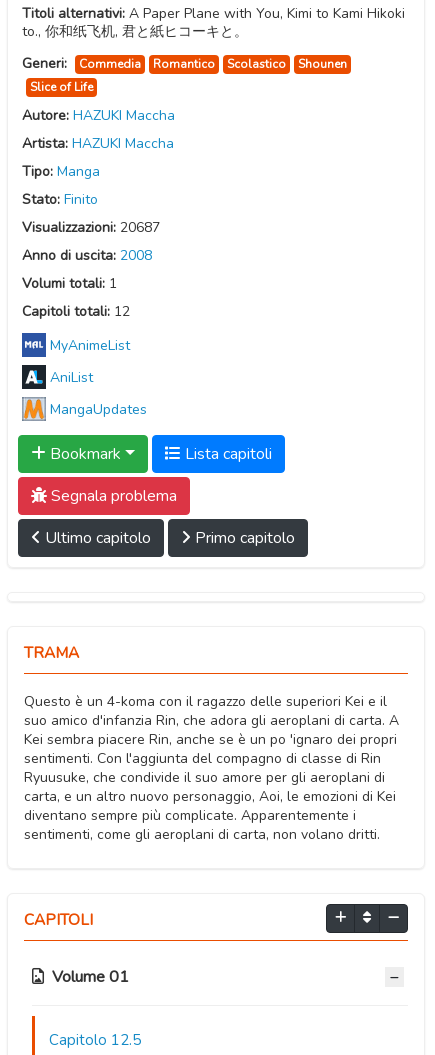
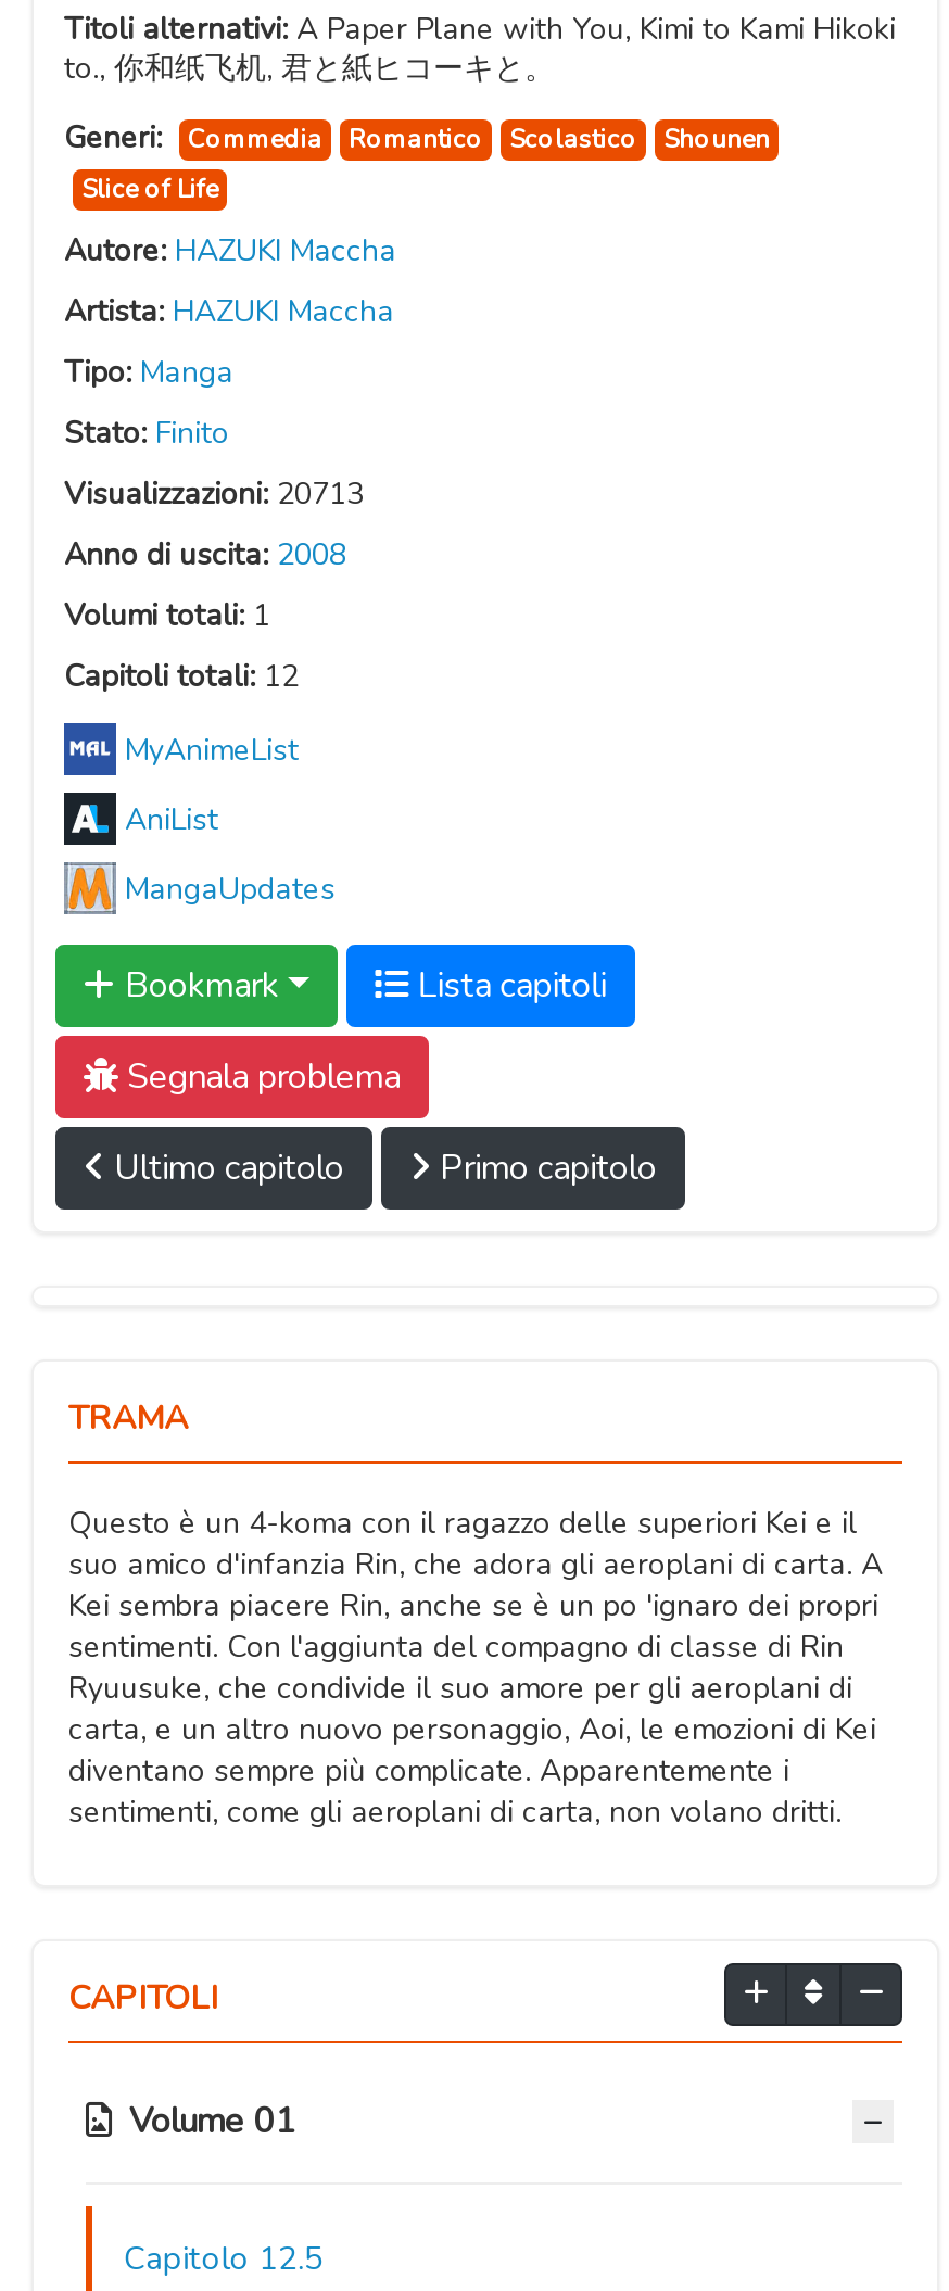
- Visualizzazioni: 20687
+ Visualizzazioni: 20713
